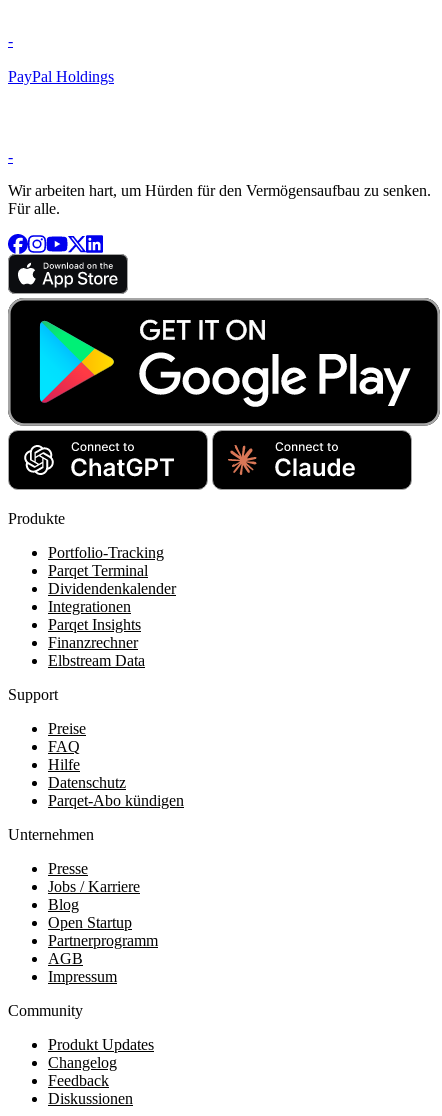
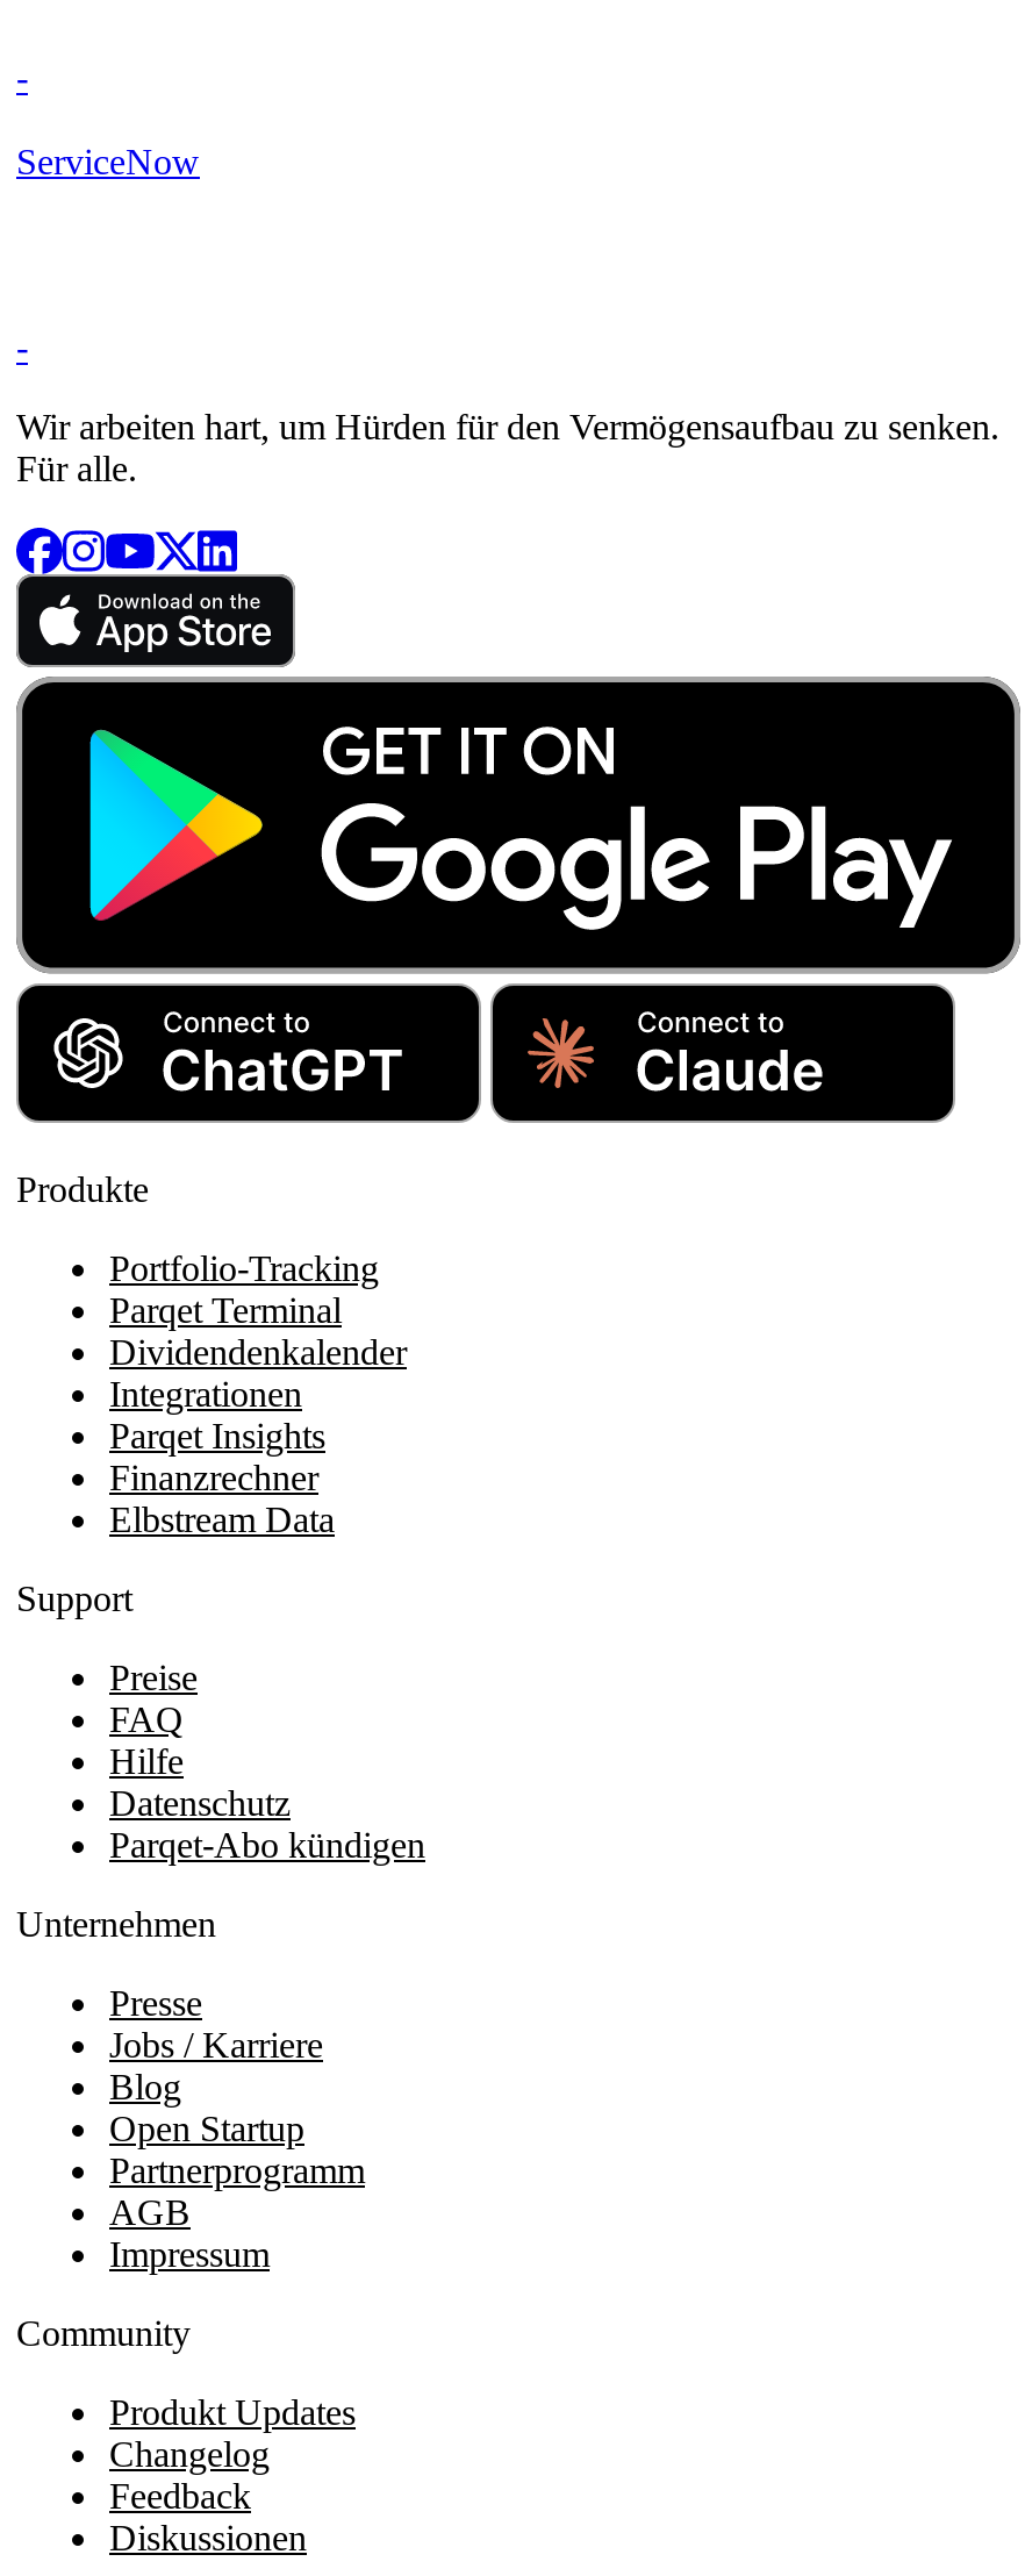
- PayPal Holdings
+ ServiceNow
